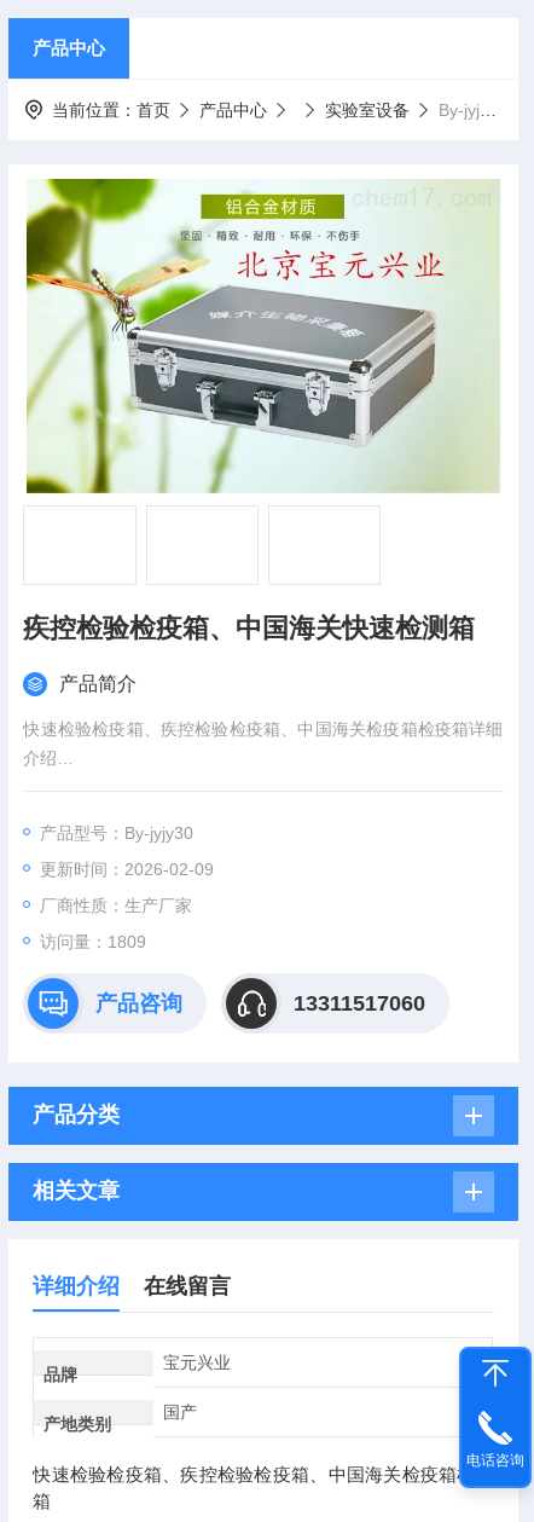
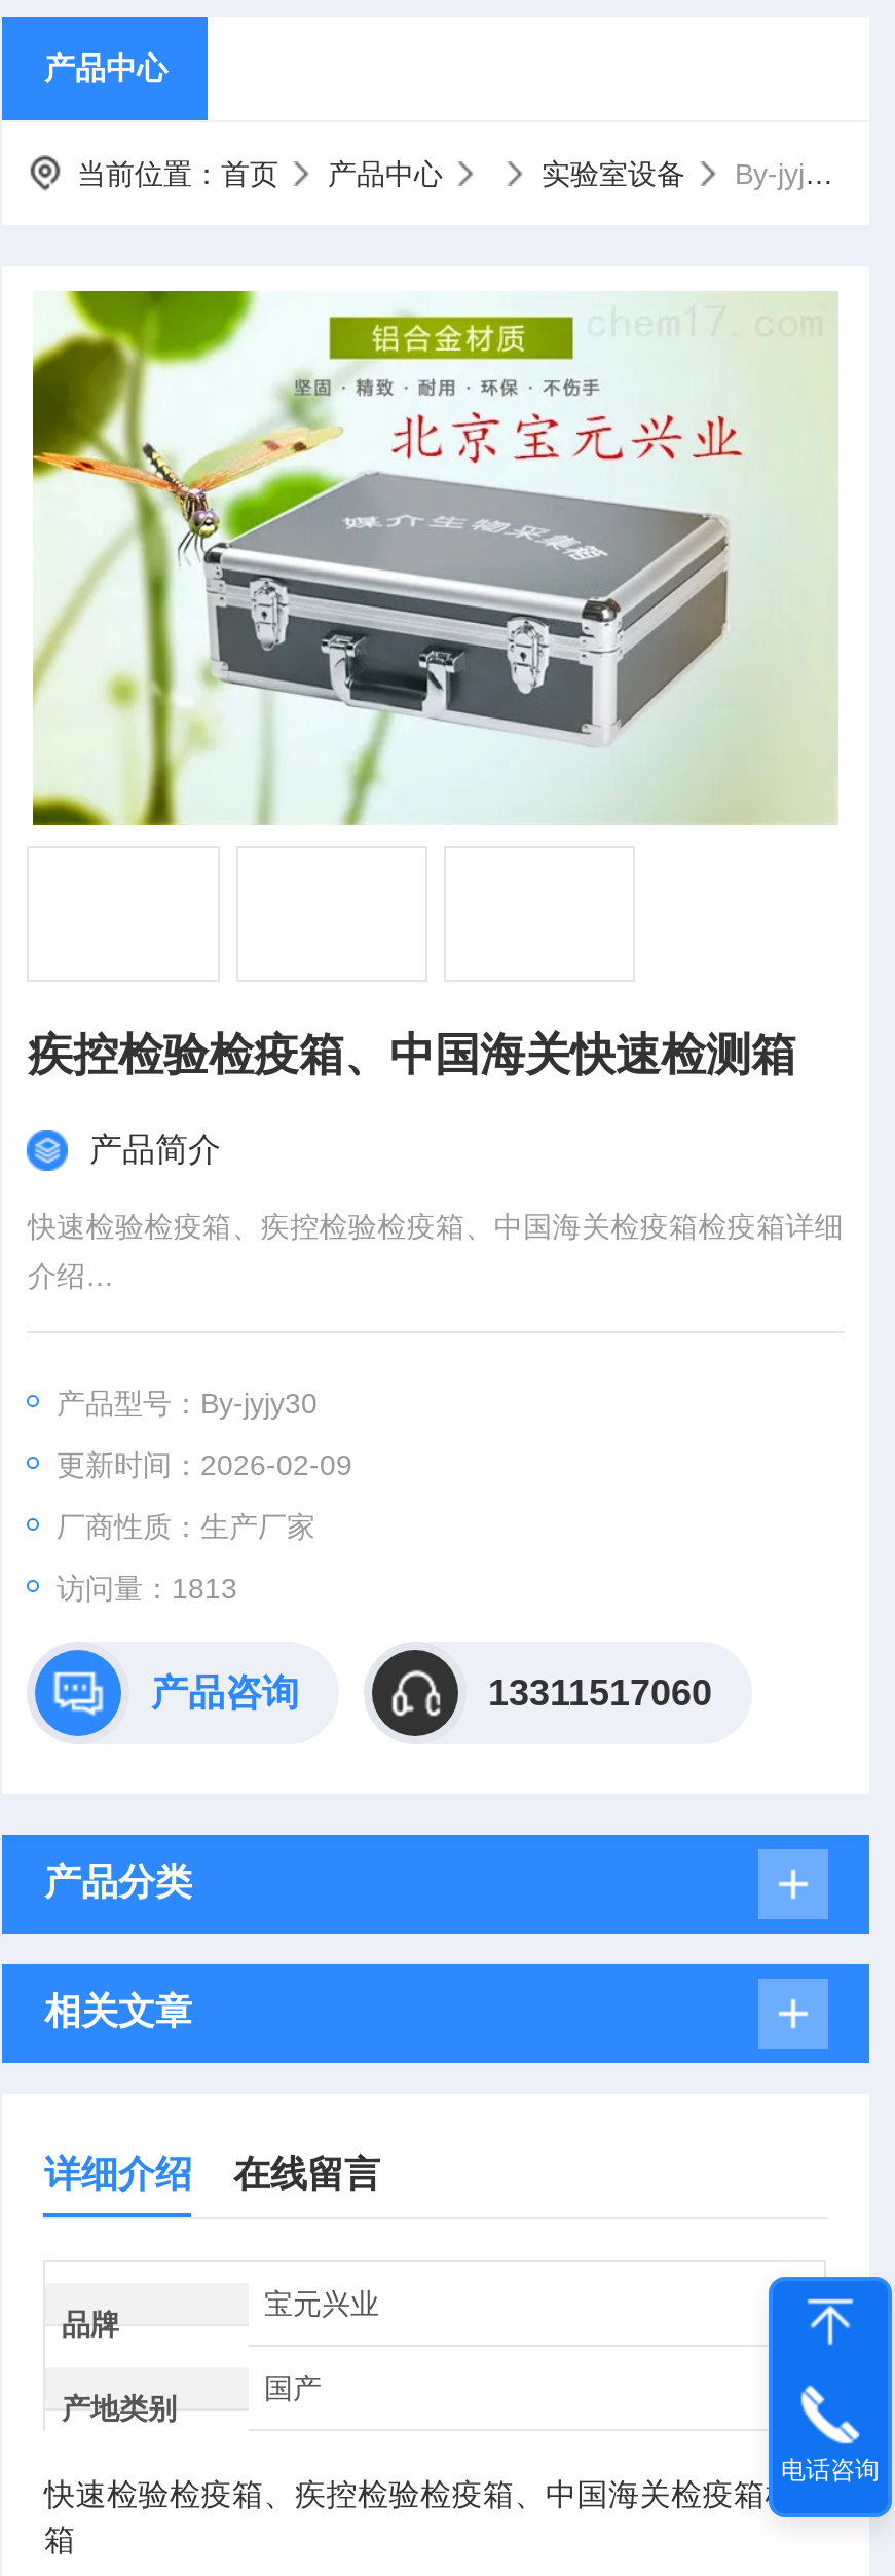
- 访问量：1809
+ 访问量：1813
